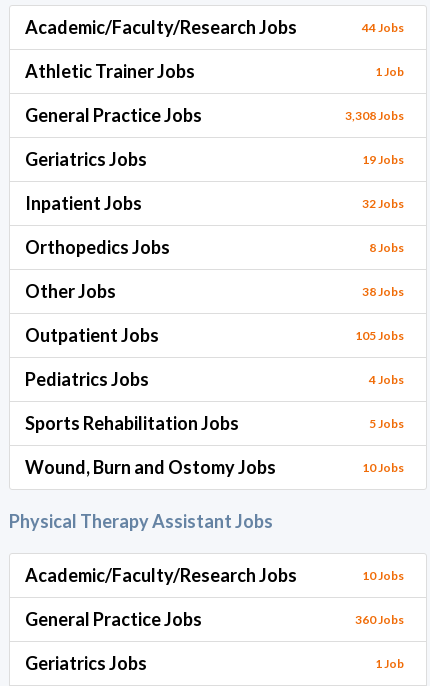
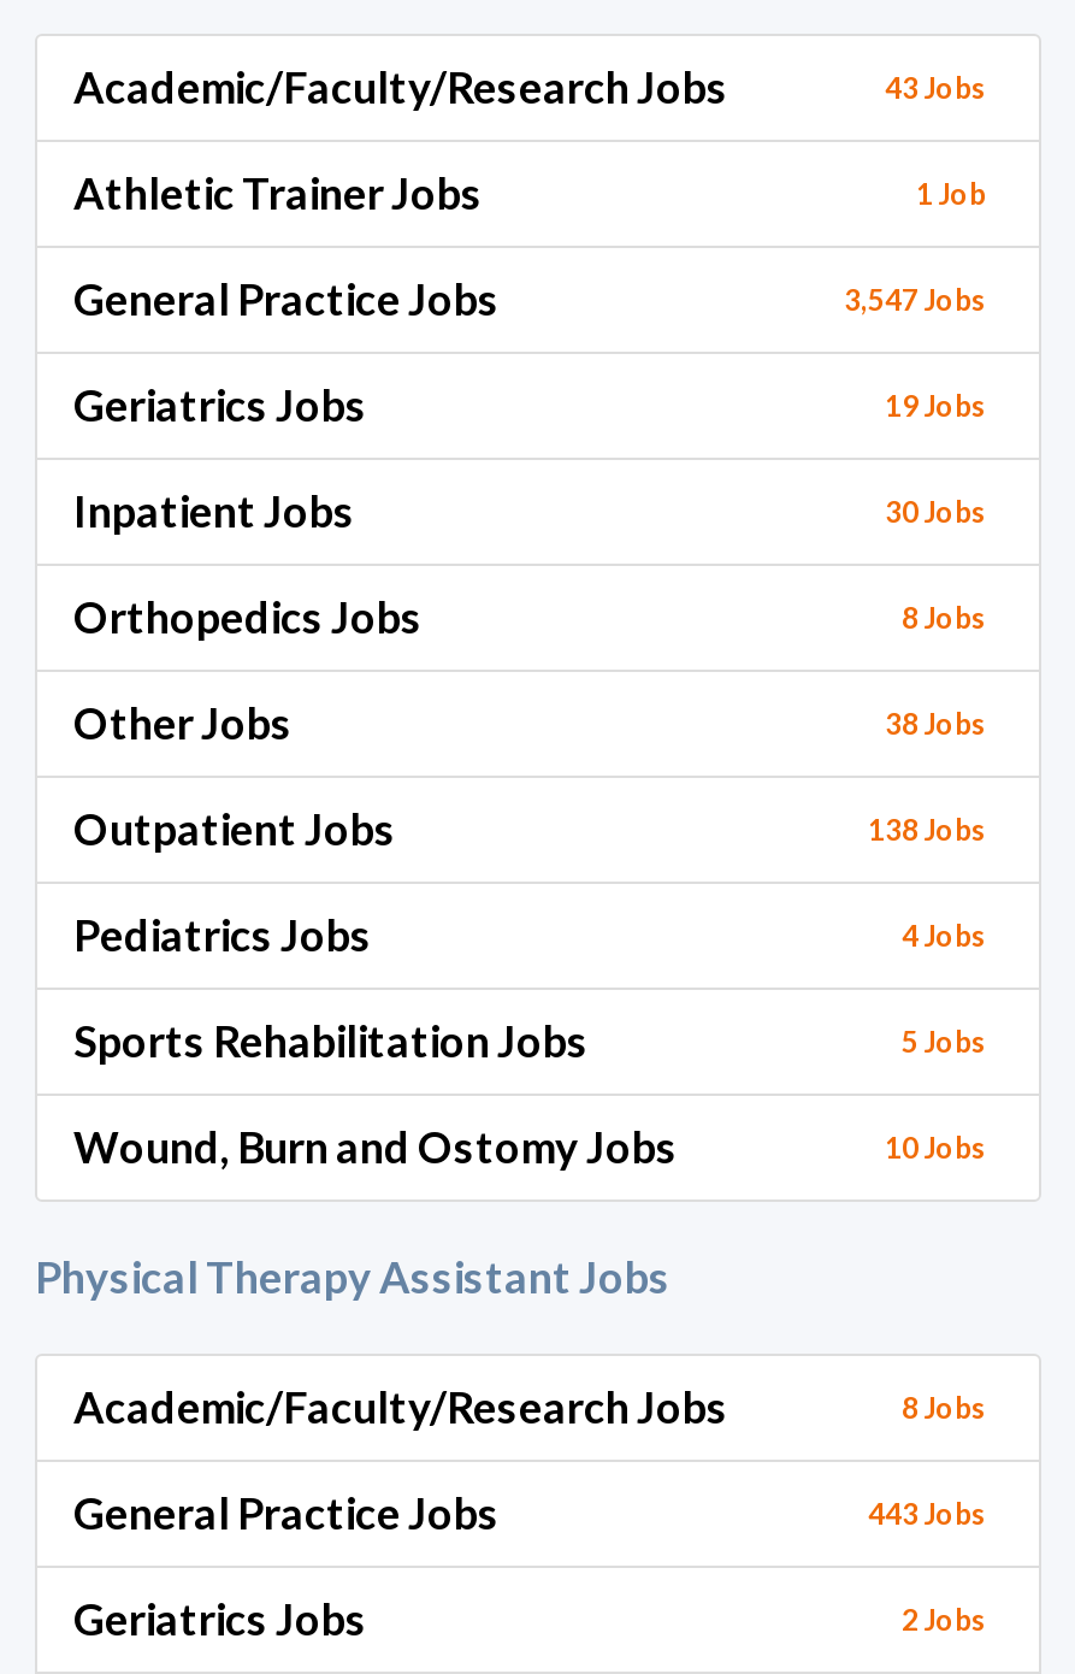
- 44 Jobs
+ 43 Jobs

- 3,308 Jobs
+ 3,547 Jobs

- 32 Jobs
+ 30 Jobs

- 105 Jobs
+ 138 Jobs

- 10 Jobs
+ 8 Jobs

- 360 Jobs
+ 443 Jobs

- 1 Job
+ 2 Jobs
